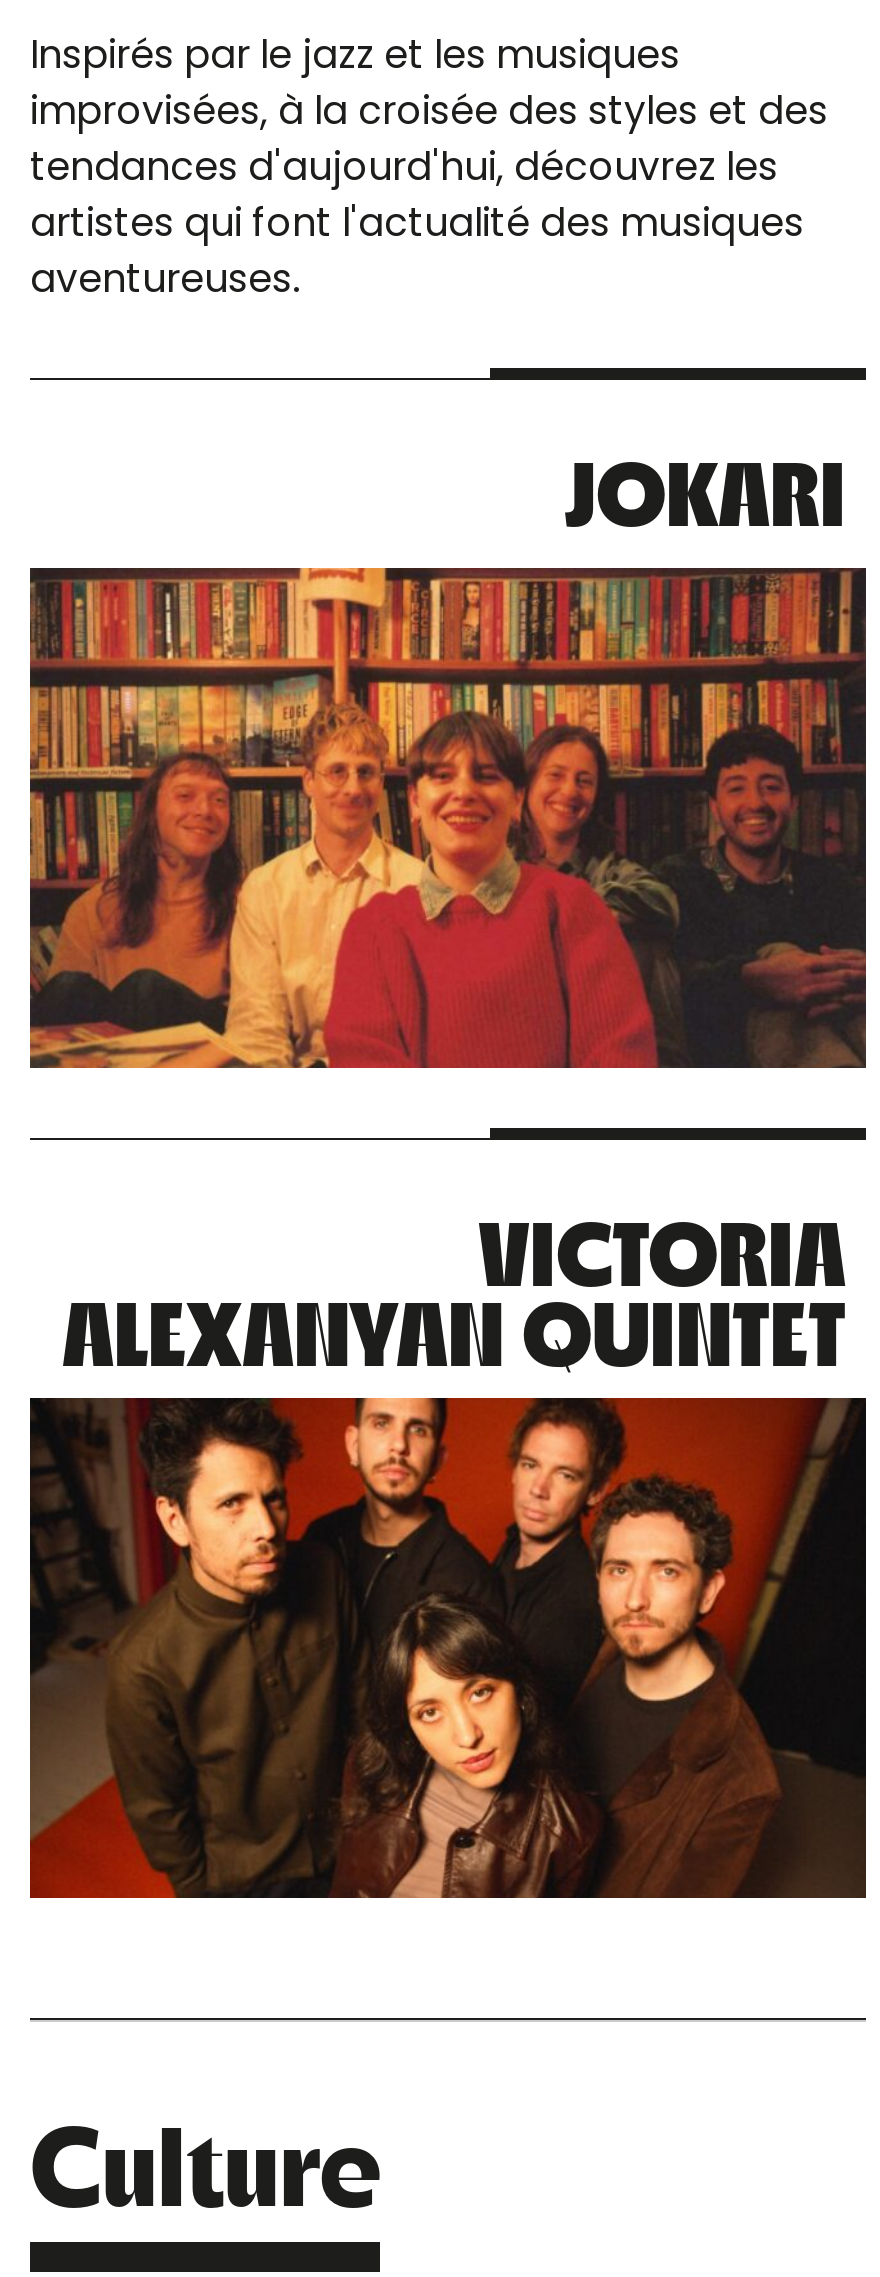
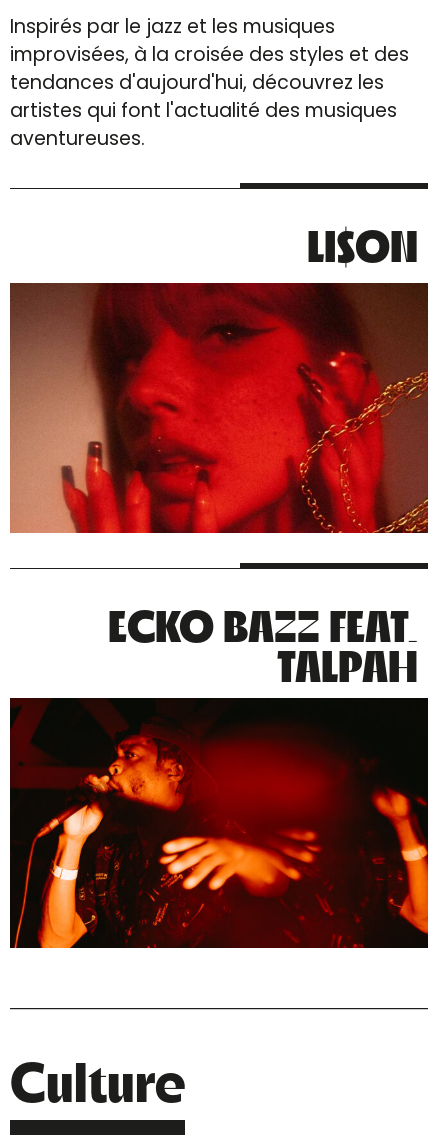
- JOKARI
+ LI$ON

- [image]
+ [image]

- VICTORIA
- ALEXANYAN QUINTET
+ ECKO BAZZ FEAT.
+ TALPAH

- [image]
+ [image]
